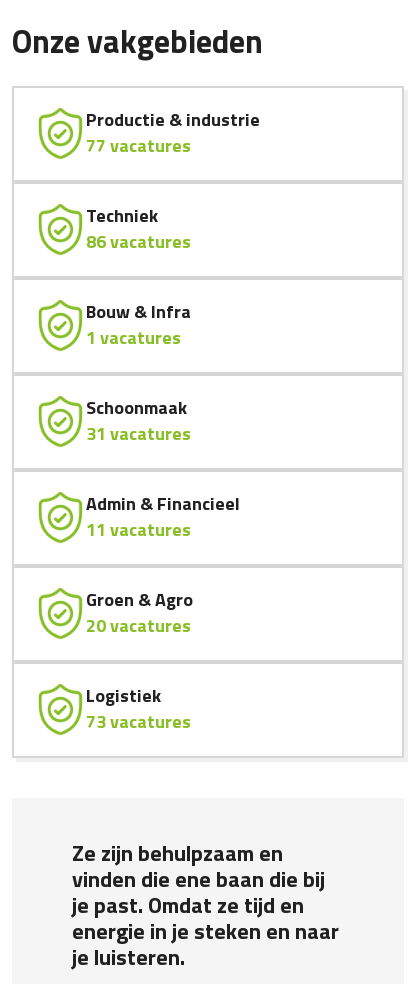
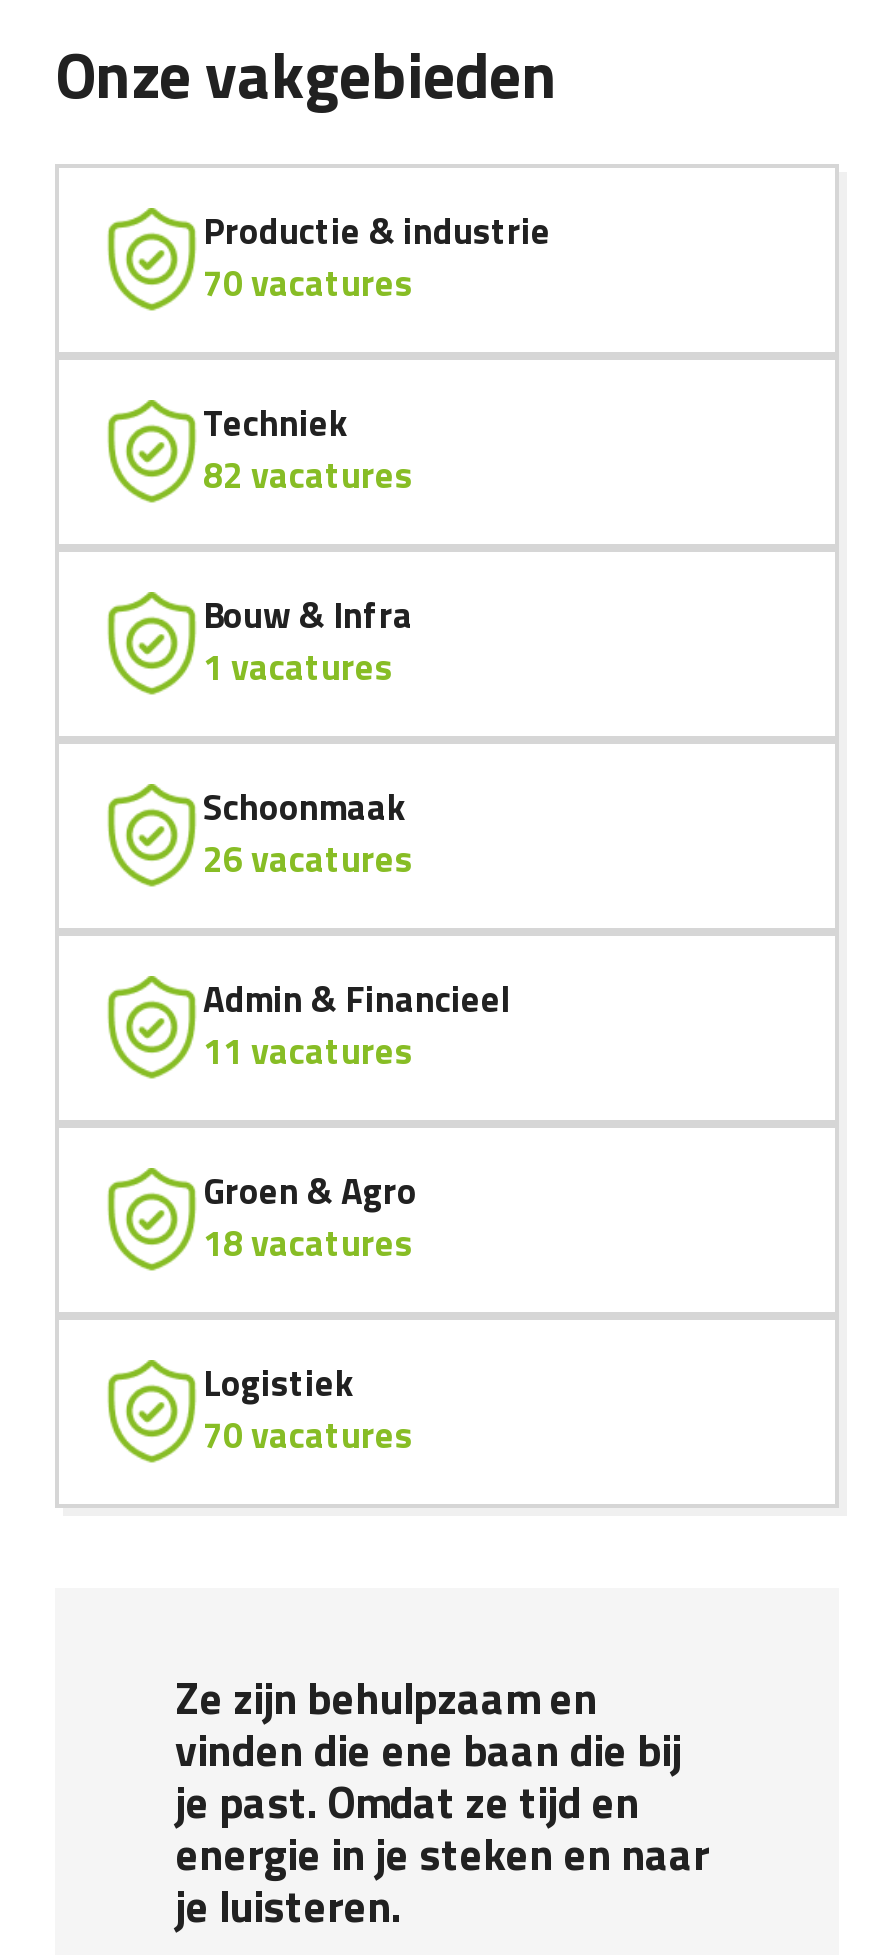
- 77 vacatures
+ 70 vacatures

- 86 vacatures
+ 82 vacatures

- 31 vacatures
+ 26 vacatures

- 20 vacatures
+ 18 vacatures

- 73 vacatures
+ 70 vacatures
